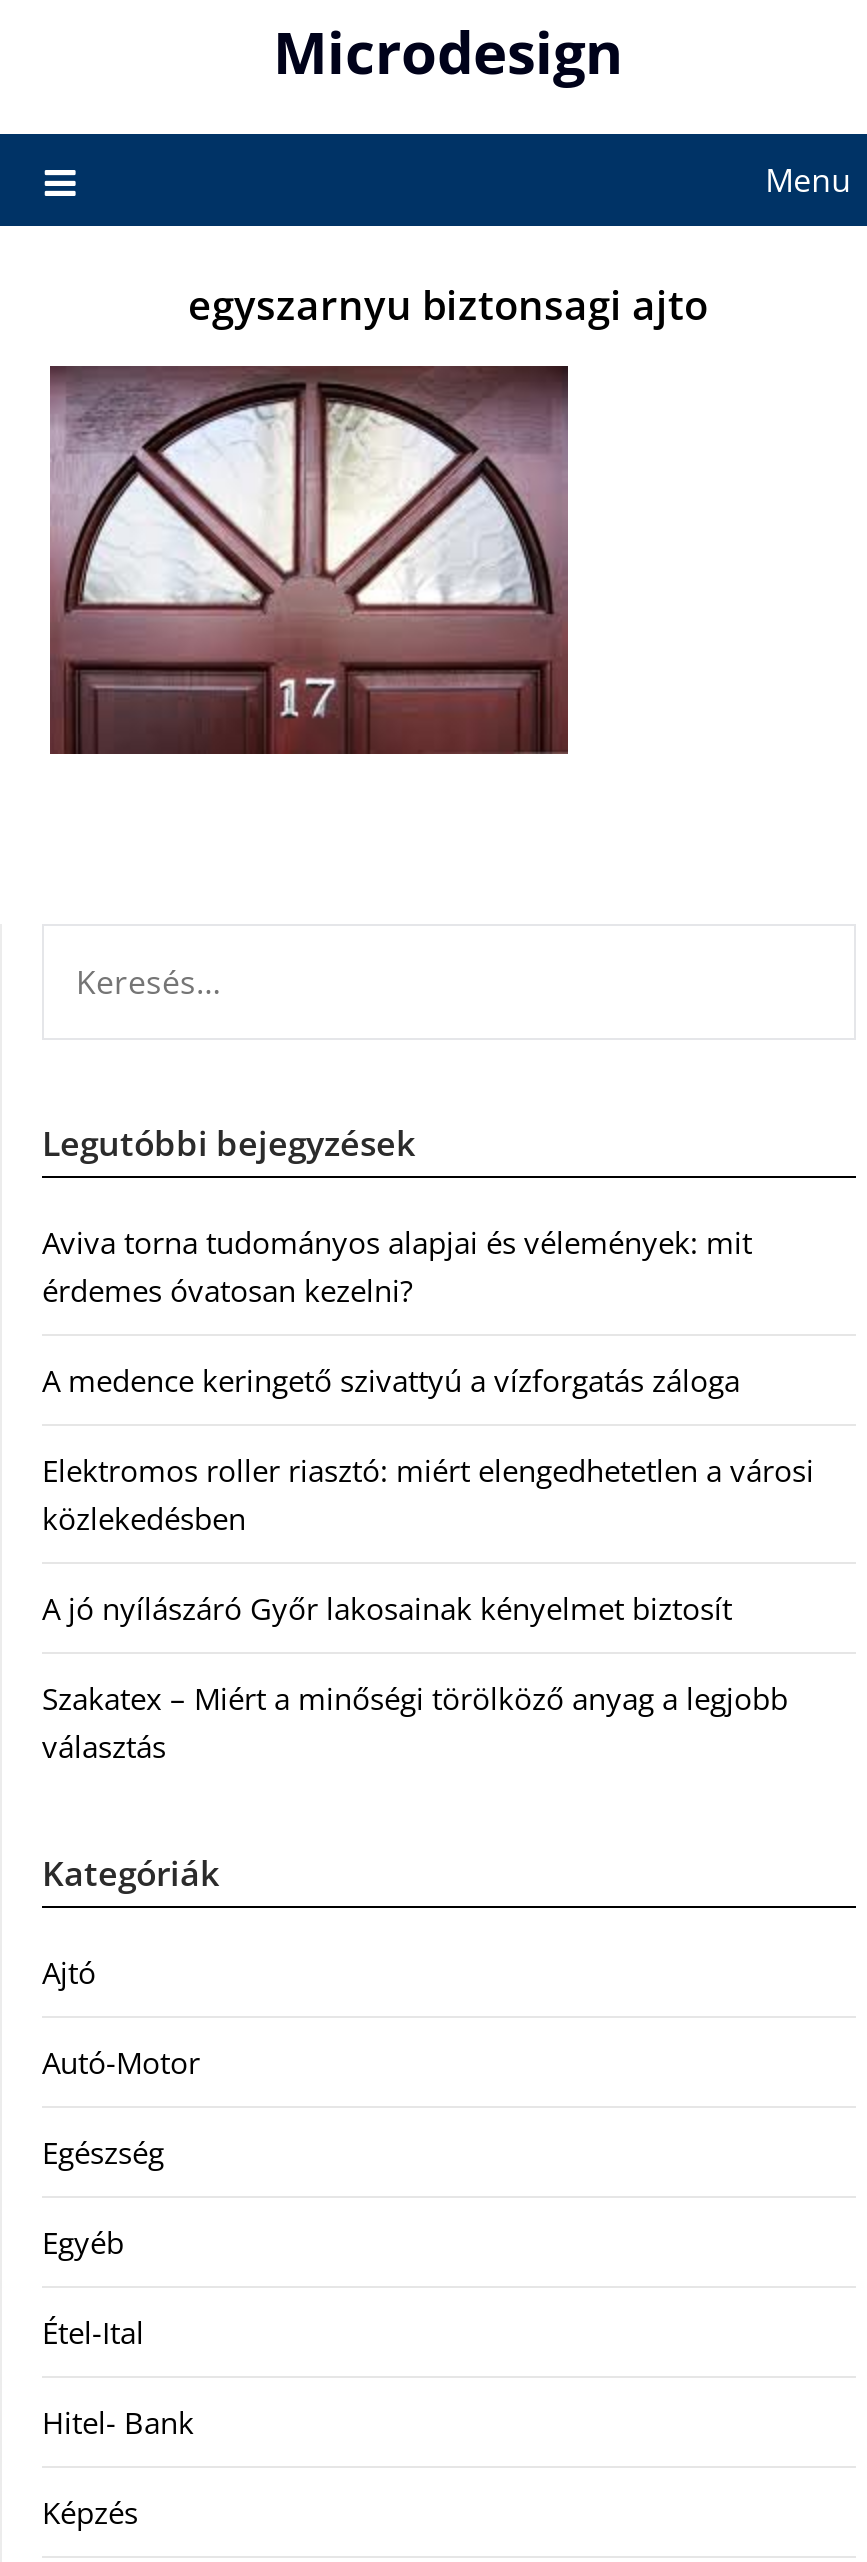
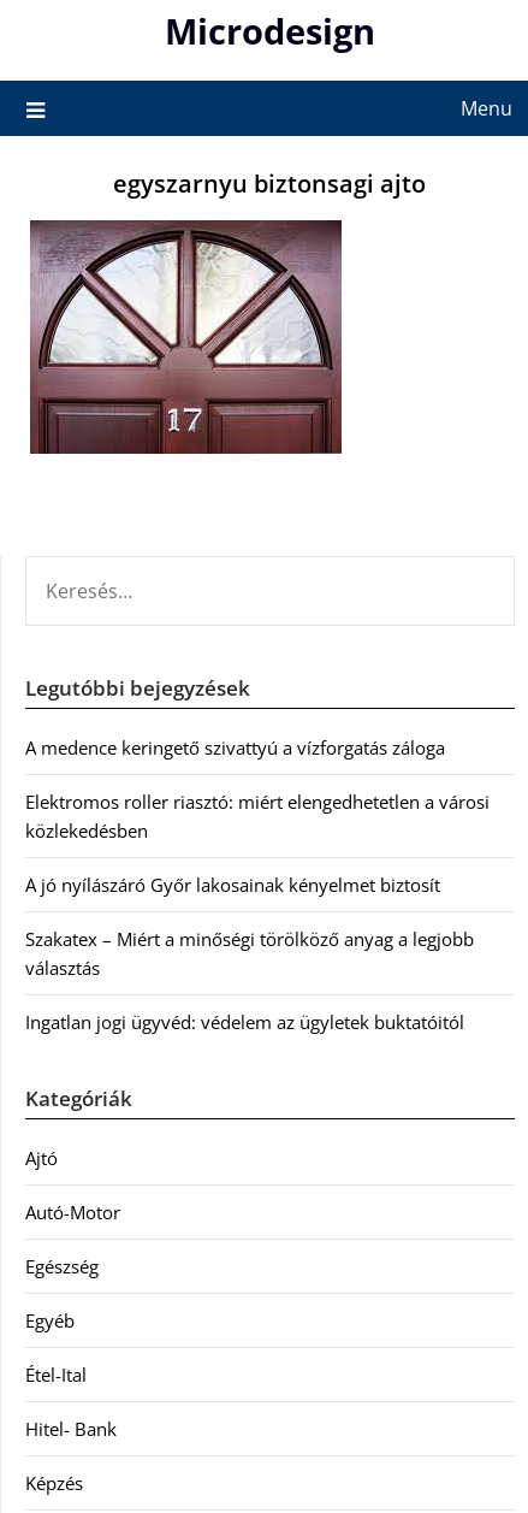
- Aviva torna tudományos alapjai és vélemények: mit
- érdemes óvatosan kezelni?

moved up: A medence keringető szivattyú a vízforgatás záloga | Elektromos roller riasztó: miért elengedhetetlen a városi | közlekedésben | A jó nyílászáró Győr lakosainak kényelmet biztosít | Szakatex – Miért a minőségi törölköző anyag a legjobb | választás

+ Ingatlan jogi ügyvéd: védelem az ügyletek buktatóitól
